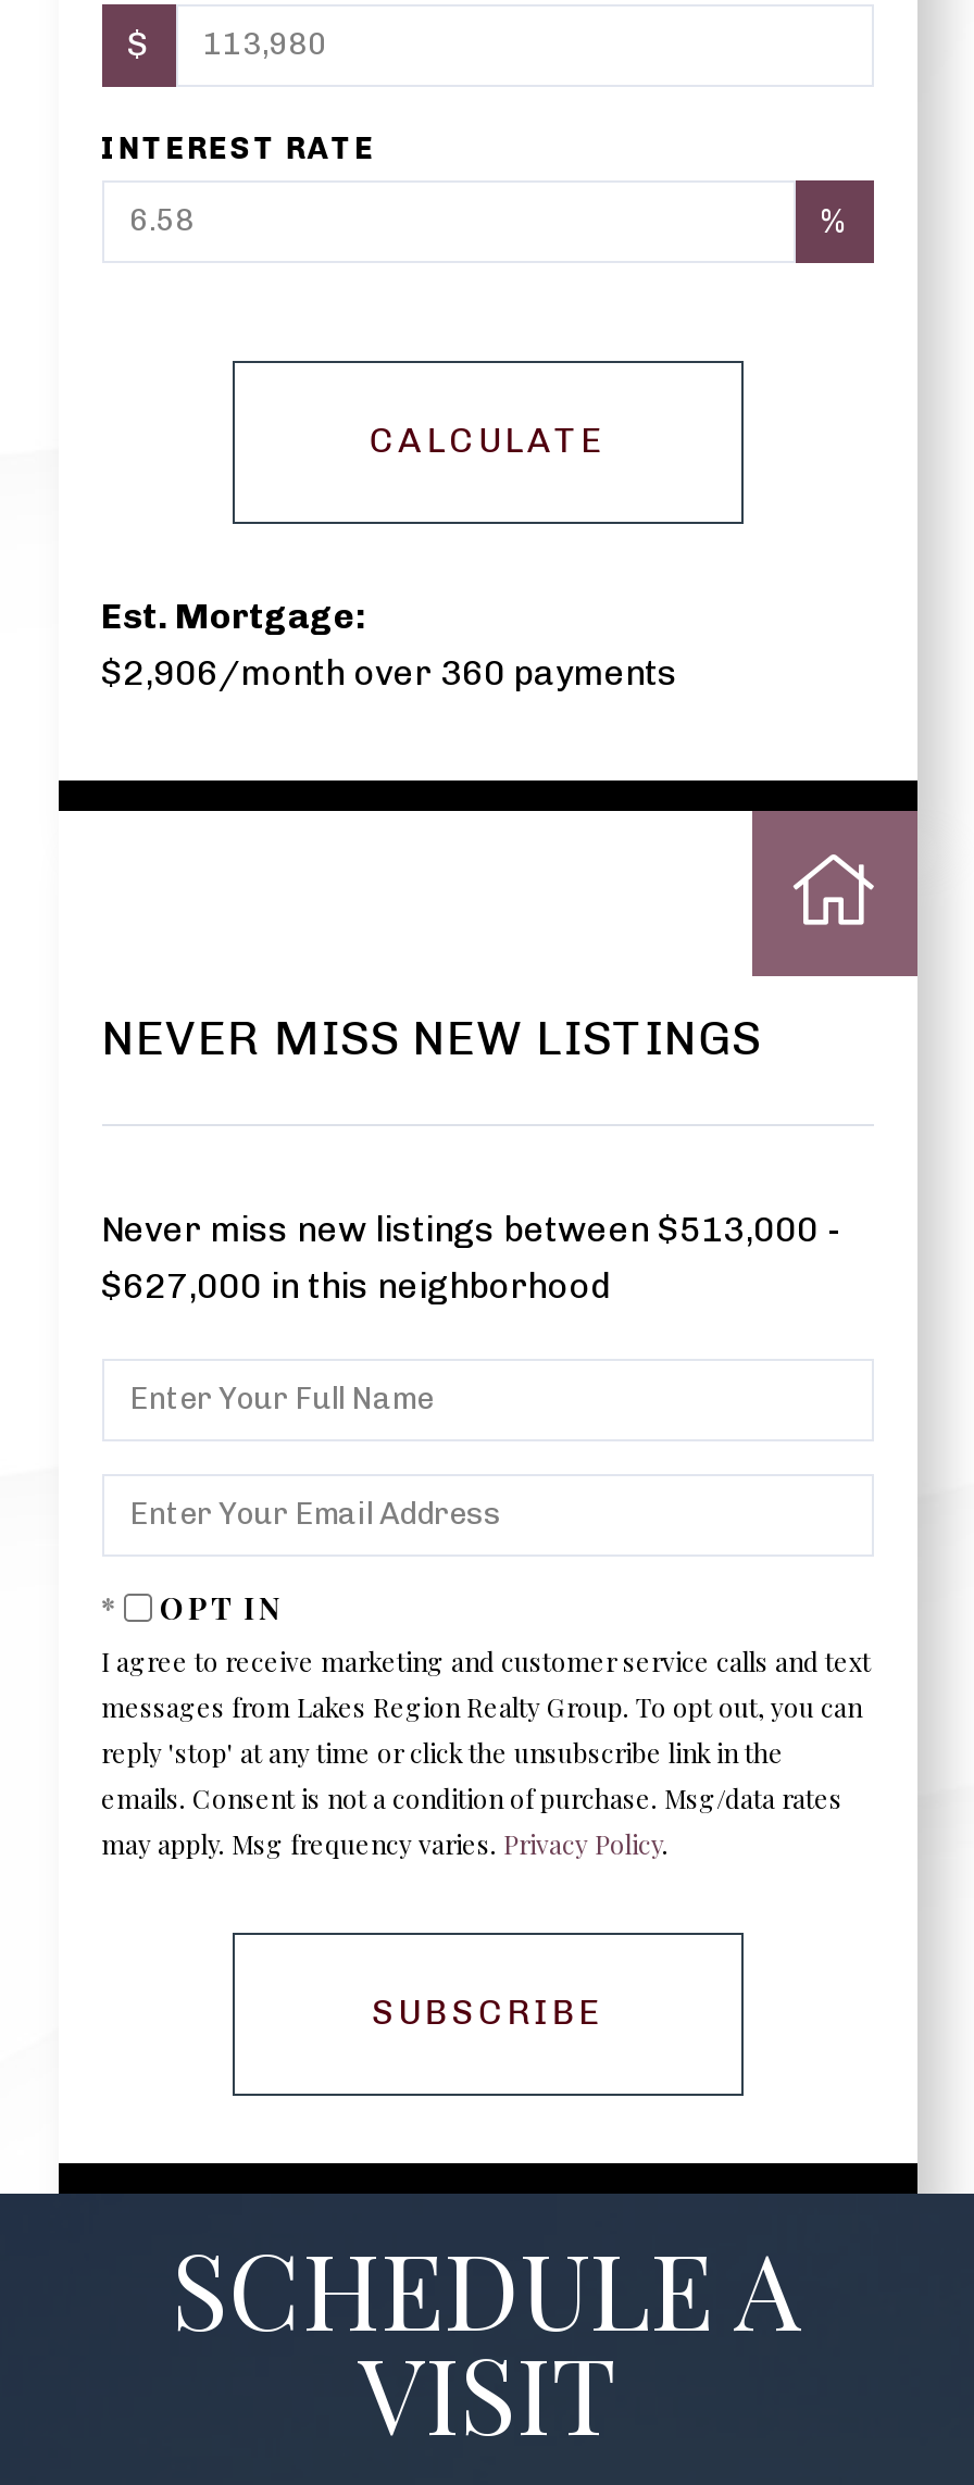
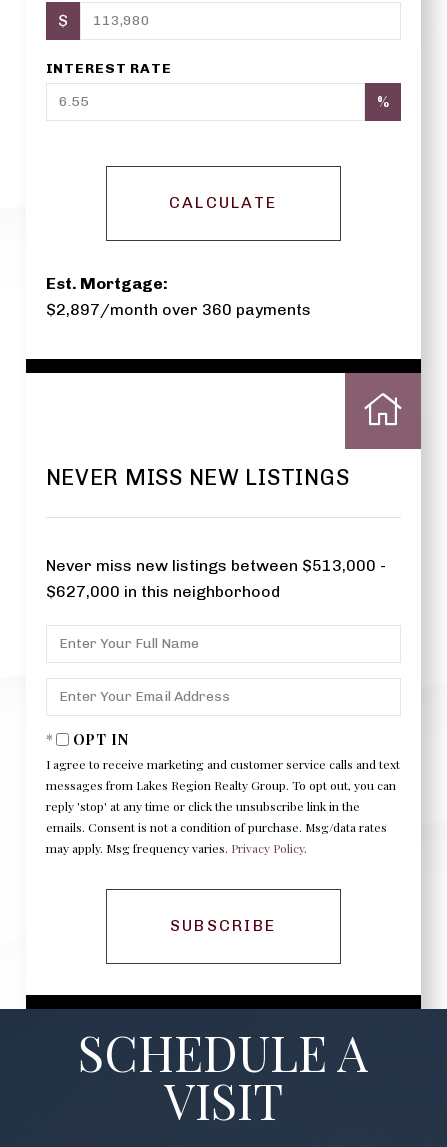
- $2,906 /month over 360 payments
+ $2,897 /month over 360 payments
